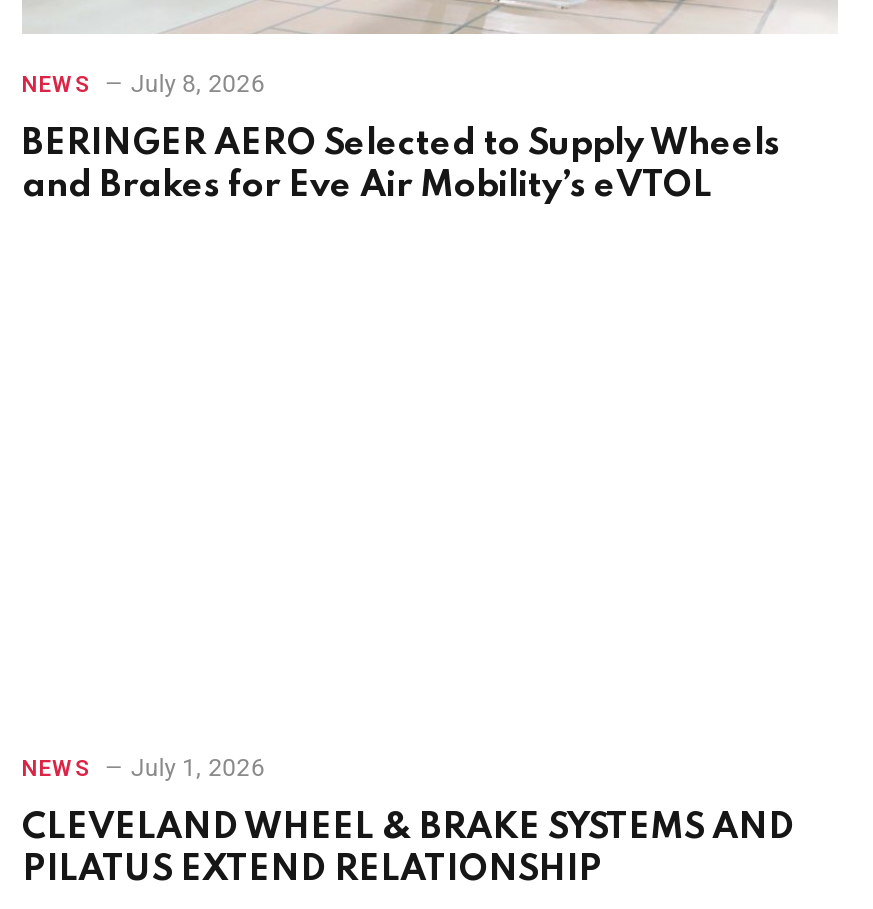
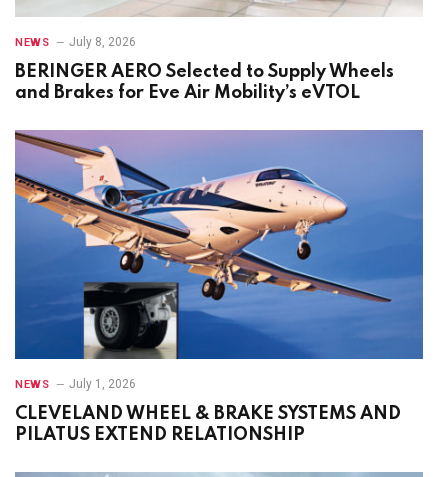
+ [image]
